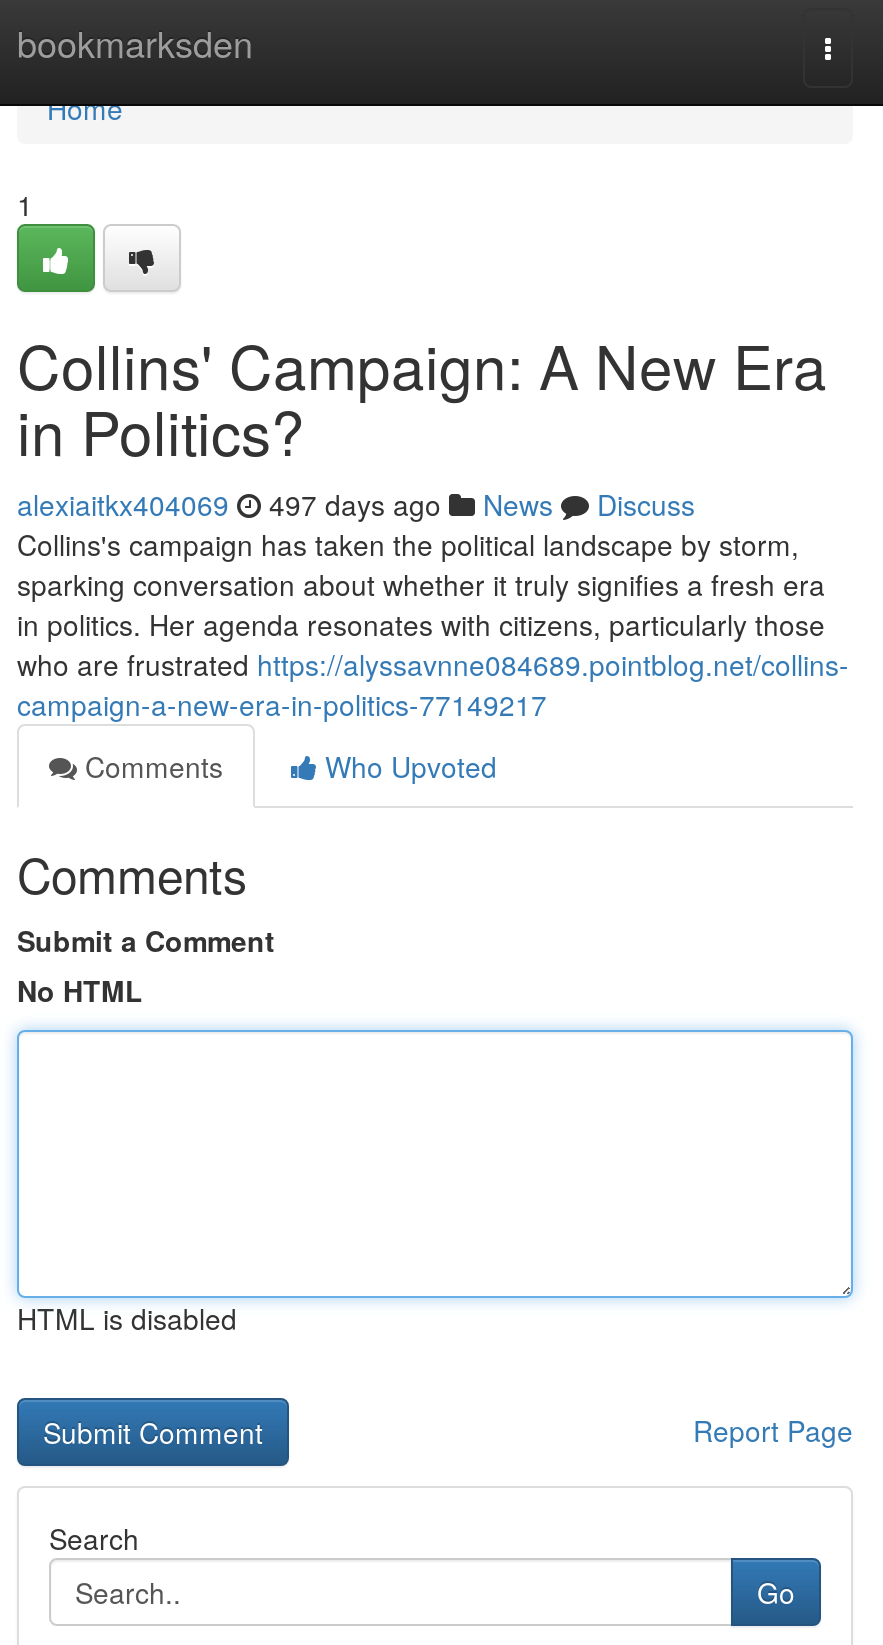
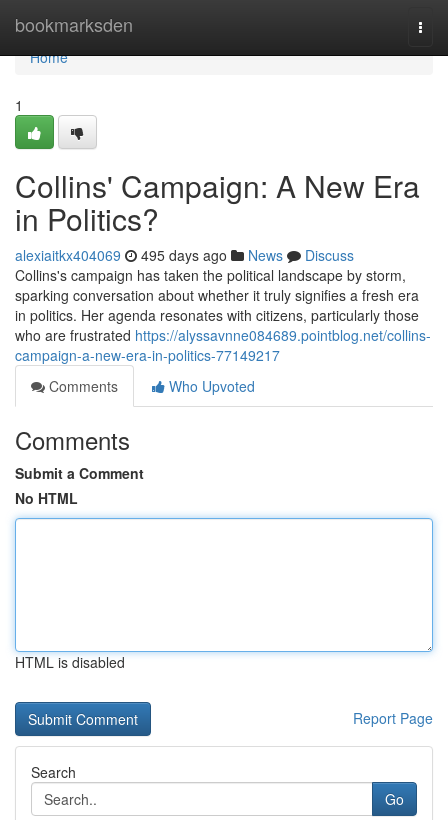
- alexiaitkx404069 497 days ago News Discuss
+ alexiaitkx404069 495 days ago News Discuss
